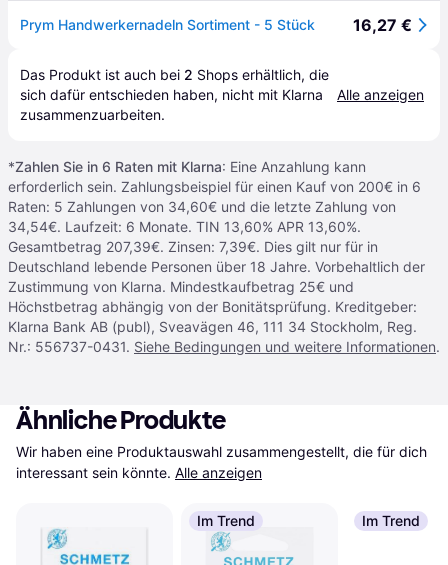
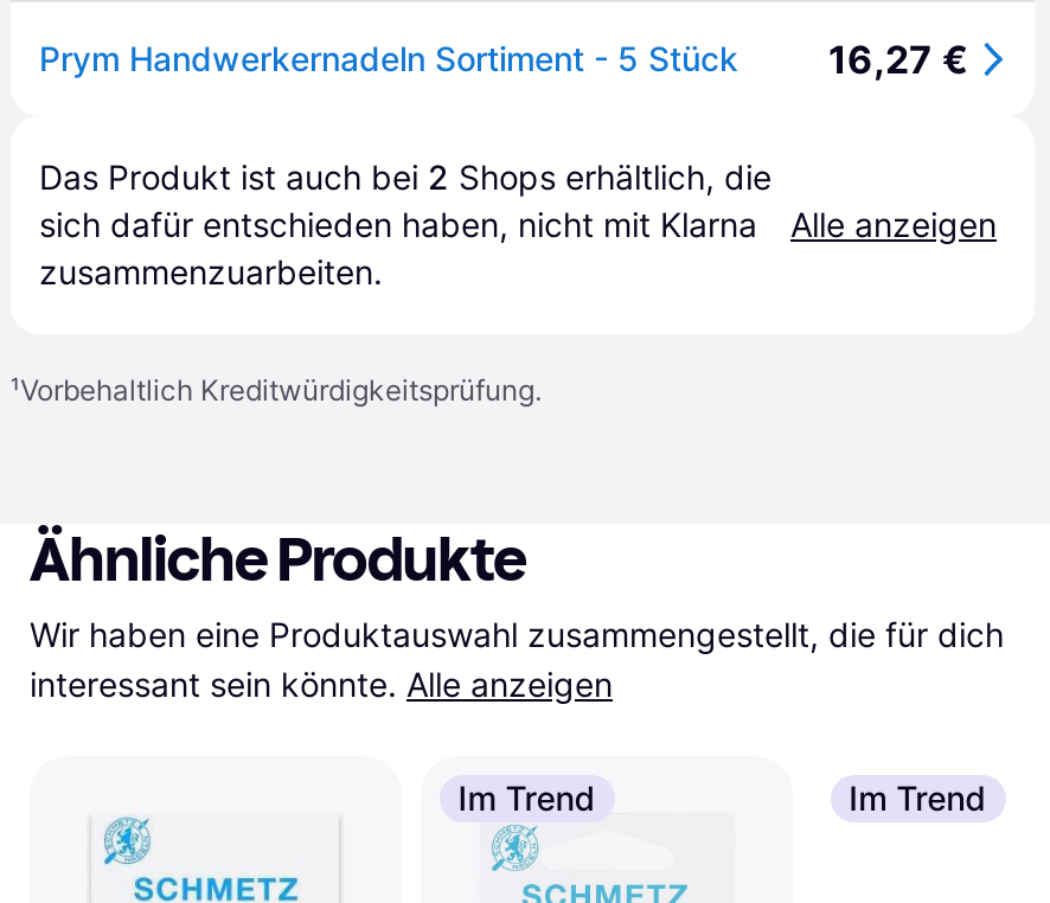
- *Zahlen Sie in 6 Raten mit Klarna: Eine Anzahlung kann
- erforderlich sein. Zahlungsbeispiel für einen Kauf von 200€ in 6
- Raten: 5 Zahlungen von 34,60€ und die letzte Zahlung von
- 34,54€. Laufzeit: 6 Monate. TIN 13,60% APR 13,60%.
- Gesamtbetrag 207,39€. Zinsen: 7,39€. Dies gilt nur für in
- Deutschland lebende Personen über 18 Jahre. Vorbehaltlich der
- Zustimmung von Klarna. Mindestkaufbetrag 25€ und
- Höchstbetrag abhängig von der Bonitätsprüfung. Kreditgeber:
- Klarna Bank AB (publ), Sveavägen 46, 111 34 Stockholm, Reg.
- Nr.: 556737-0431. Siehe Bedingungen und weitere Informationen.
+ ¹Vorbehaltlich Kreditwürdigkeitsprüfung.
